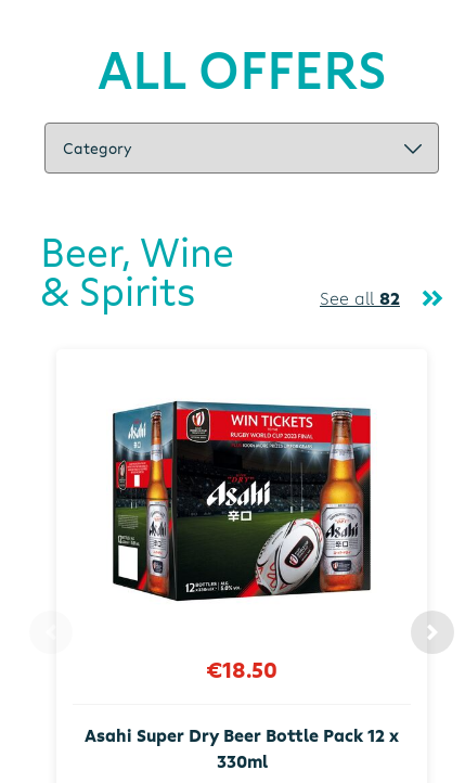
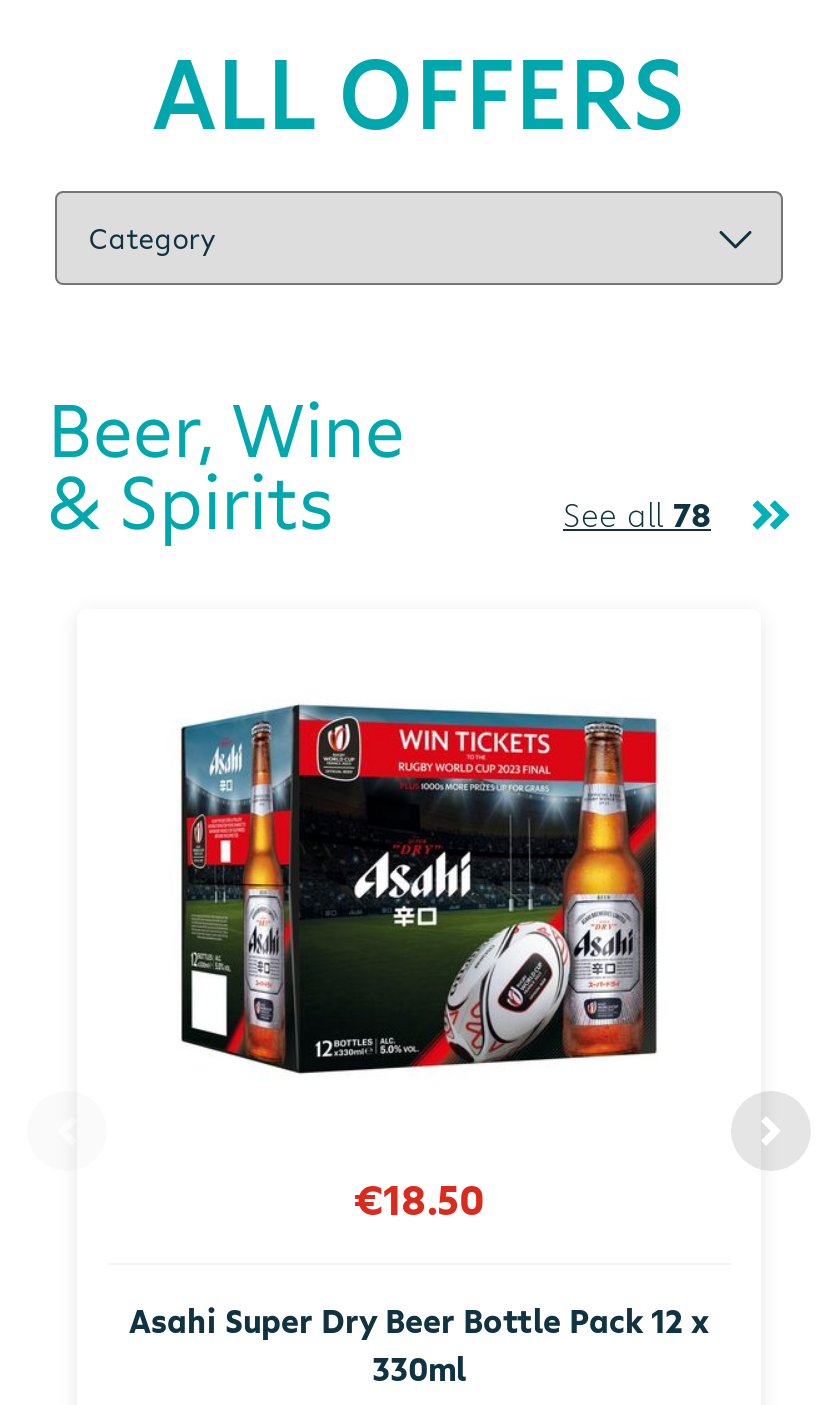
- See all 82
+ See all 78
